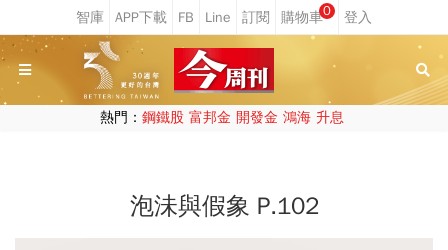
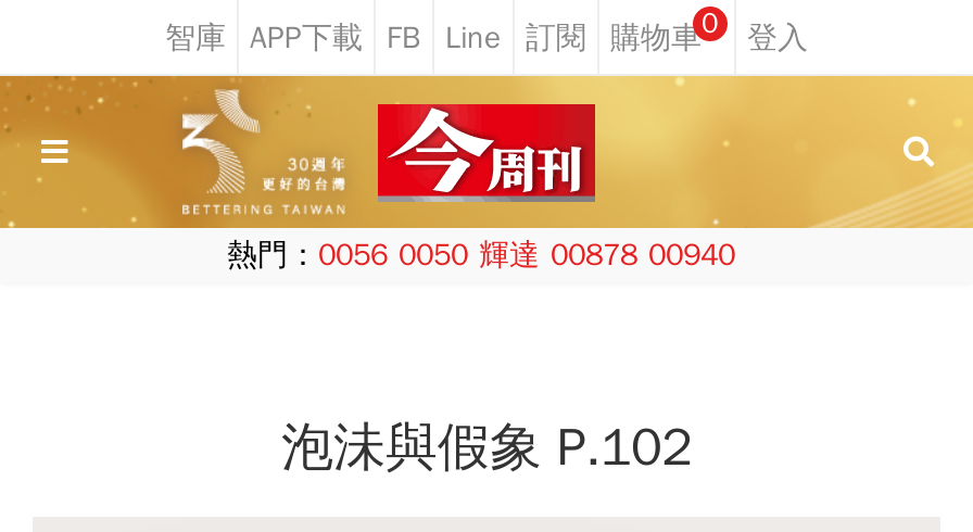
- 熱門：鋼鐵股 富邦金 開發金 鴻海 升息
+ 熱門：0056 0050 輝達 00878 00940
